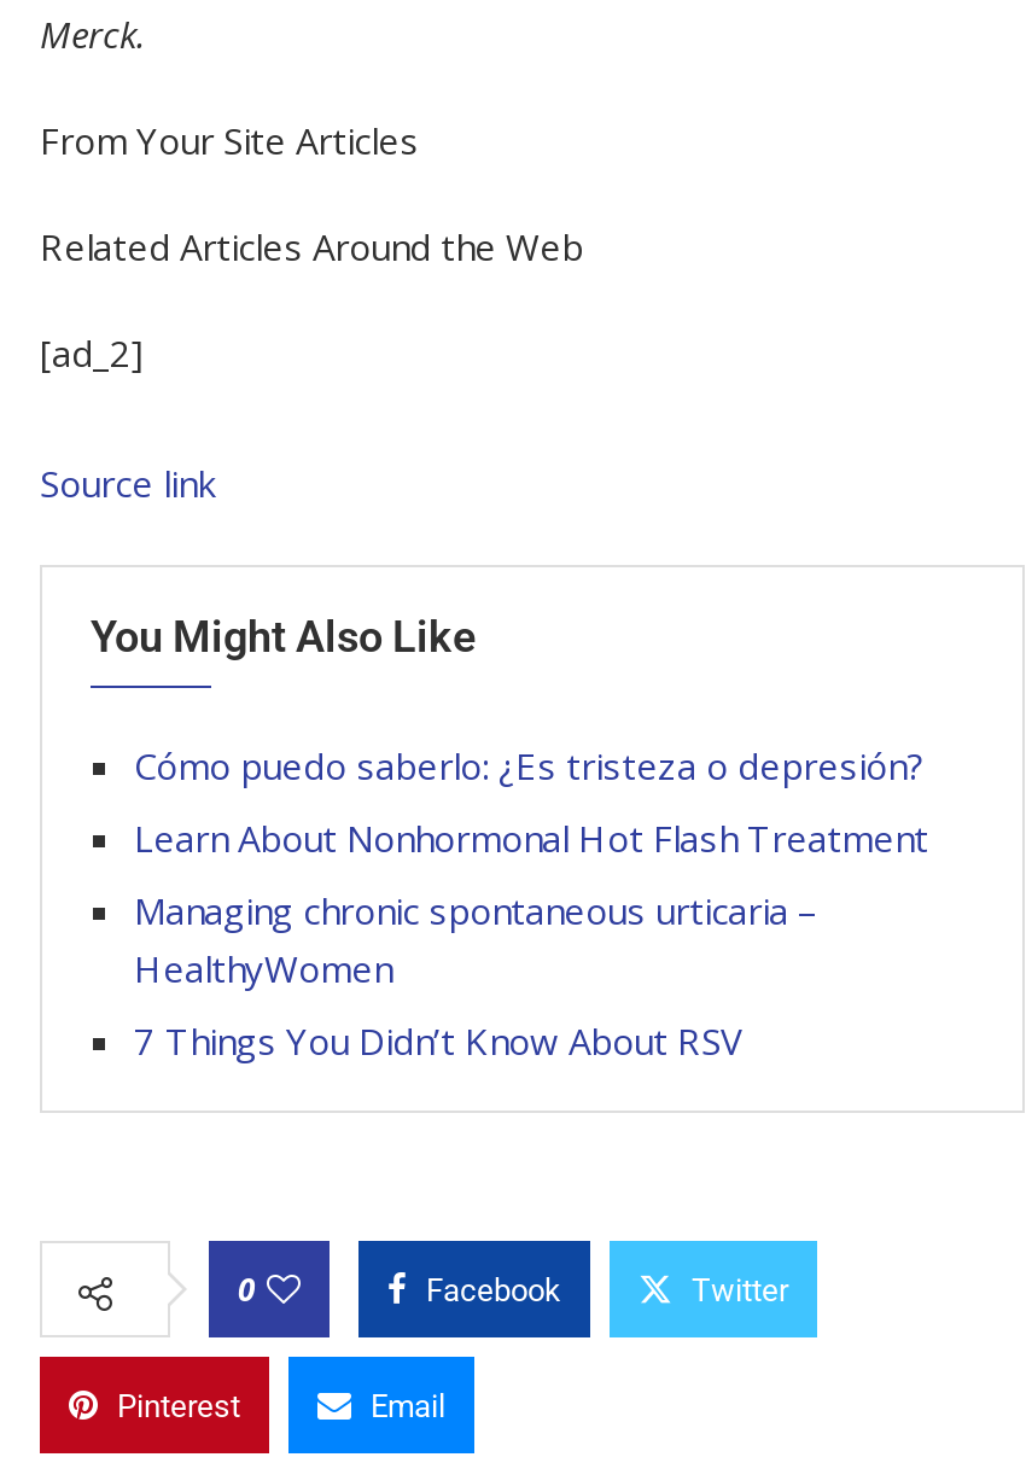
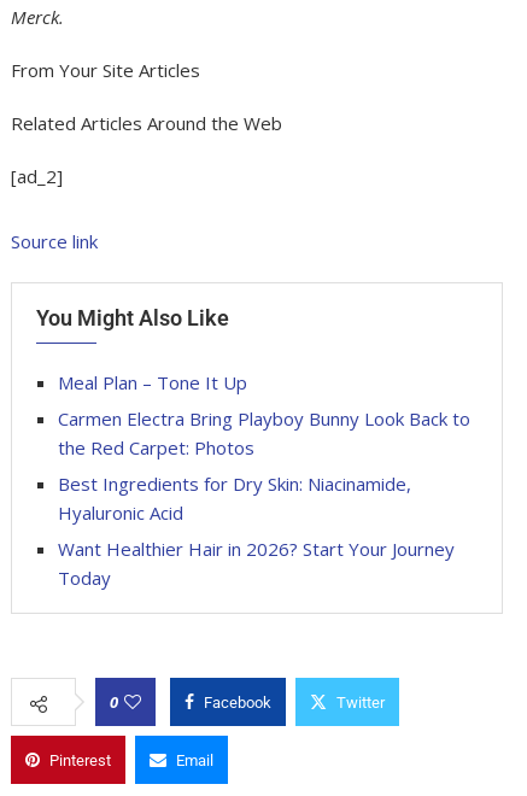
- Cómo puedo saberlo: ¿Es tristeza o depresión?
+ Meal Plan – Tone It Up

- Learn About Nonhormonal Hot Flash Treatment
+ Carmen Electra Bring Playboy Bunny Look Back to
+ the Red Carpet: Photos

- Managing chronic spontaneous urticaria –
- HealthyWomen
+ Best Ingredients for Dry Skin: Niacinamide,
+ Hyaluronic Acid

- 7 Things You Didn’t Know About RSV
+ Want Healthier Hair in 2026? Start Your Journey
+ Today
